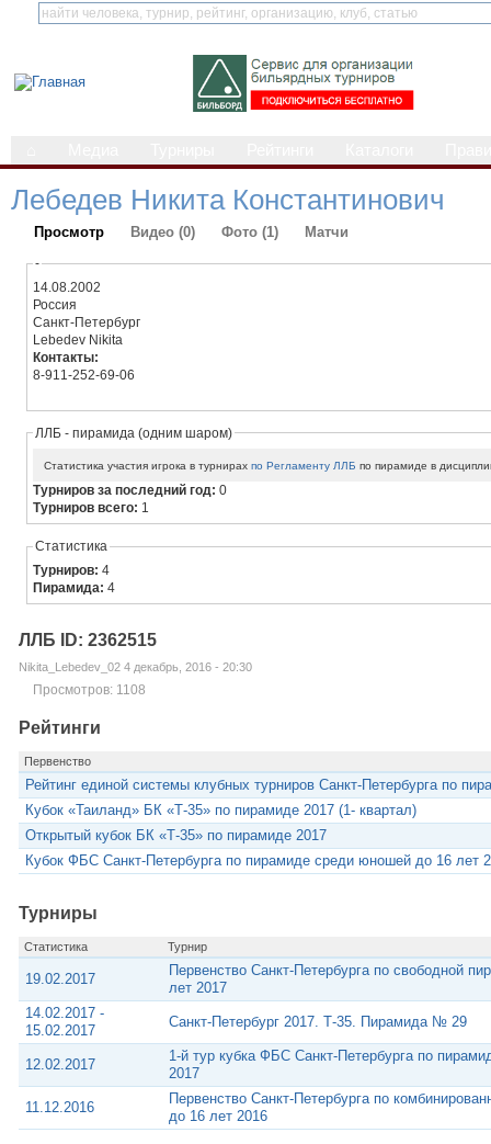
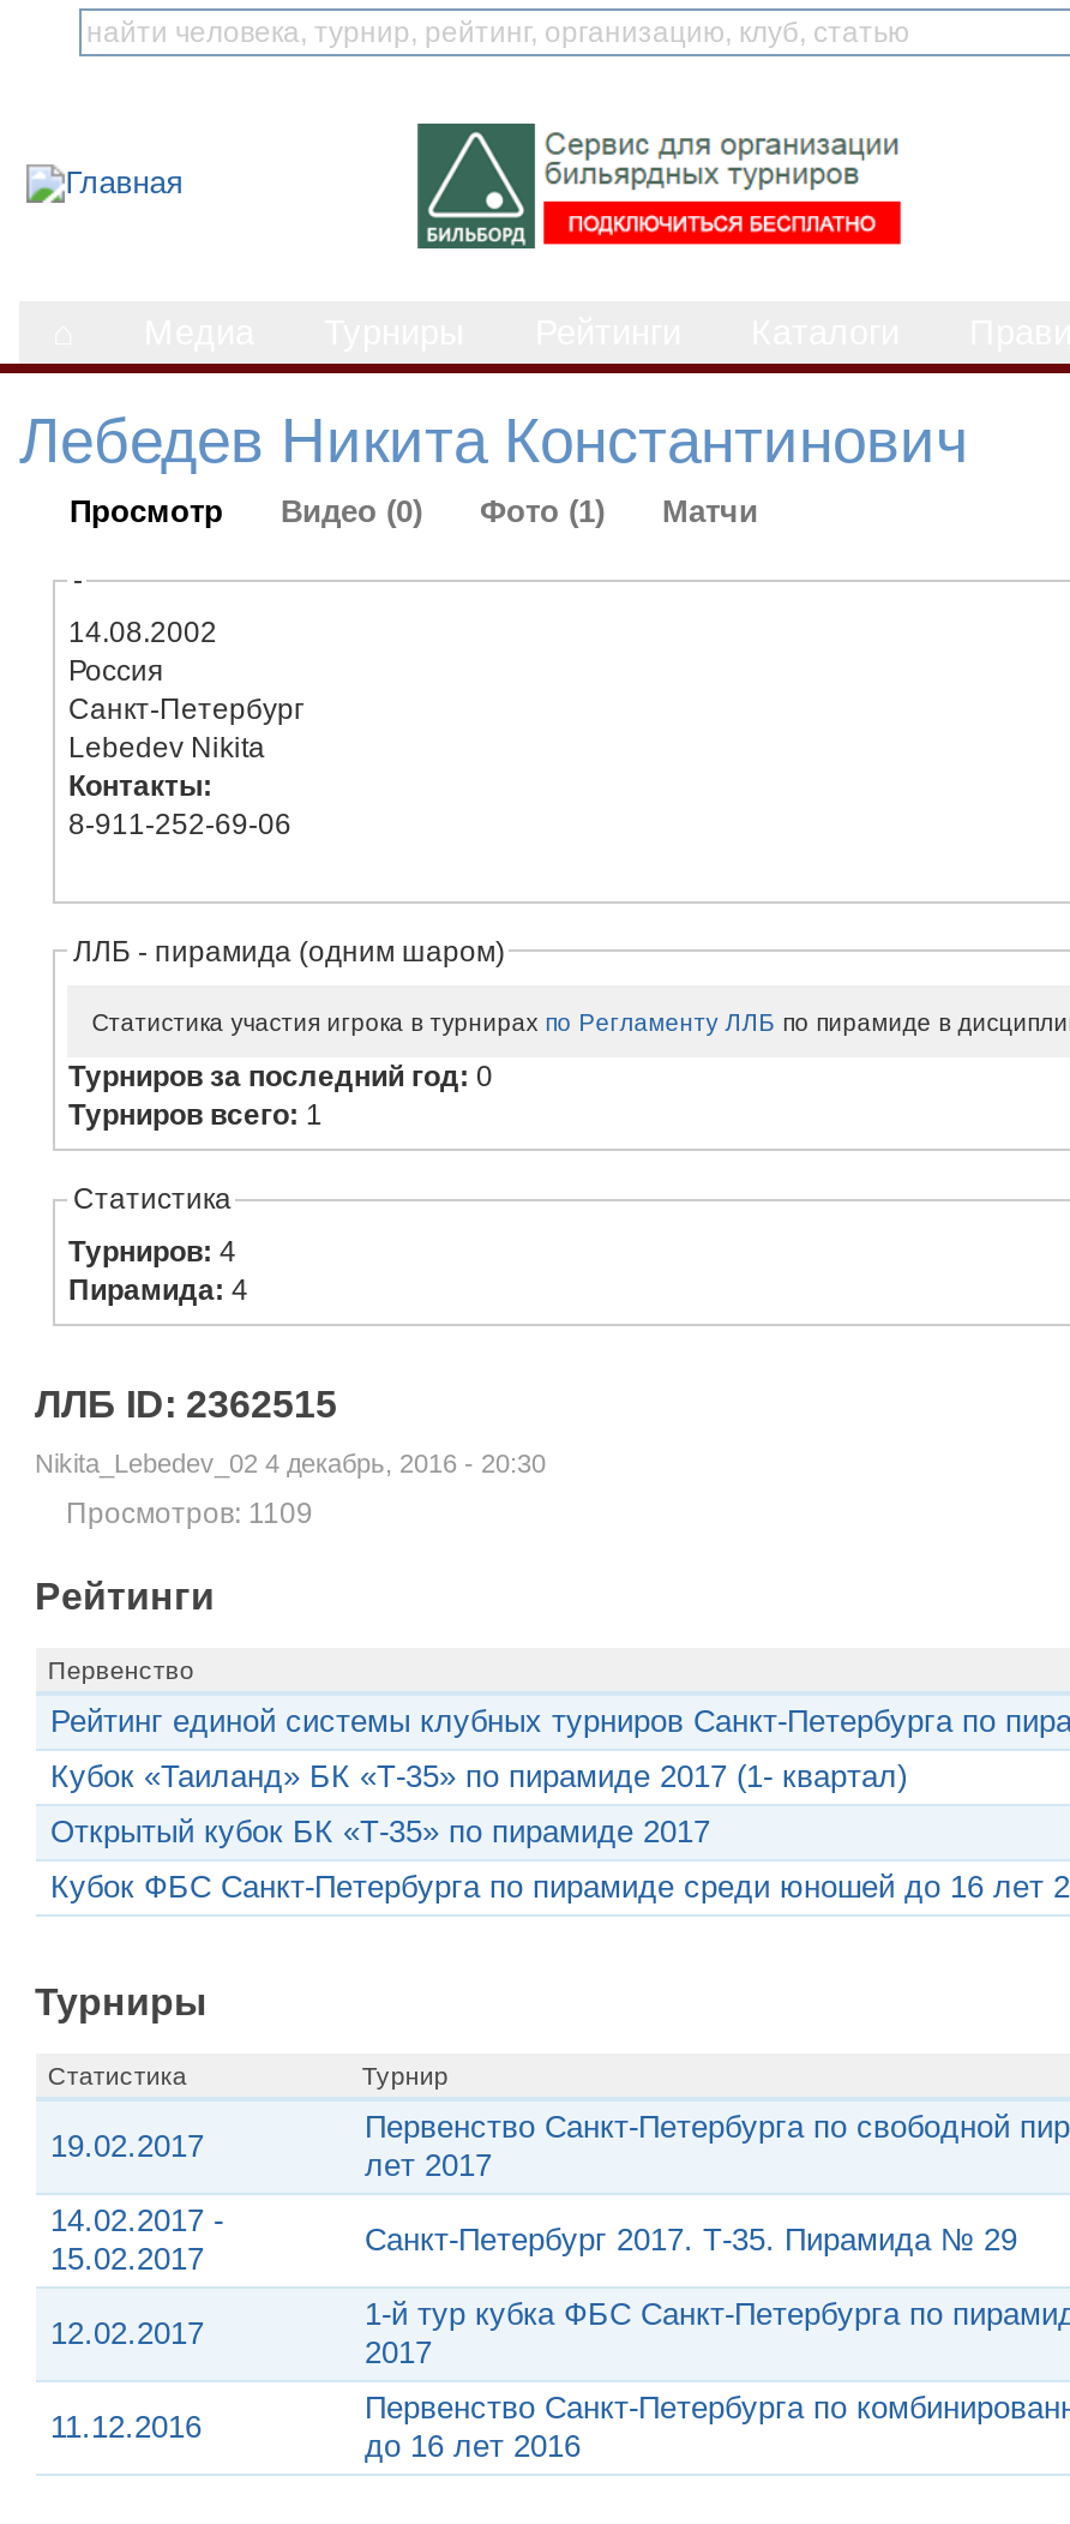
- Просмотров: 1108
+ Просмотров: 1109
